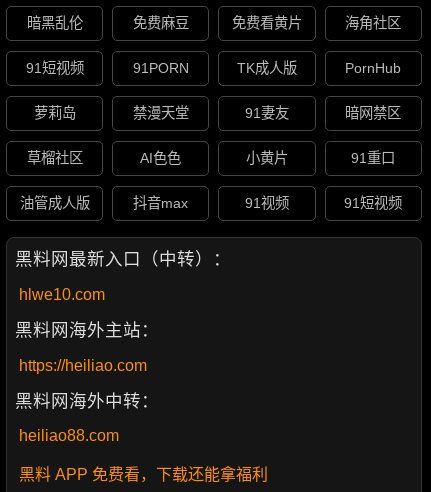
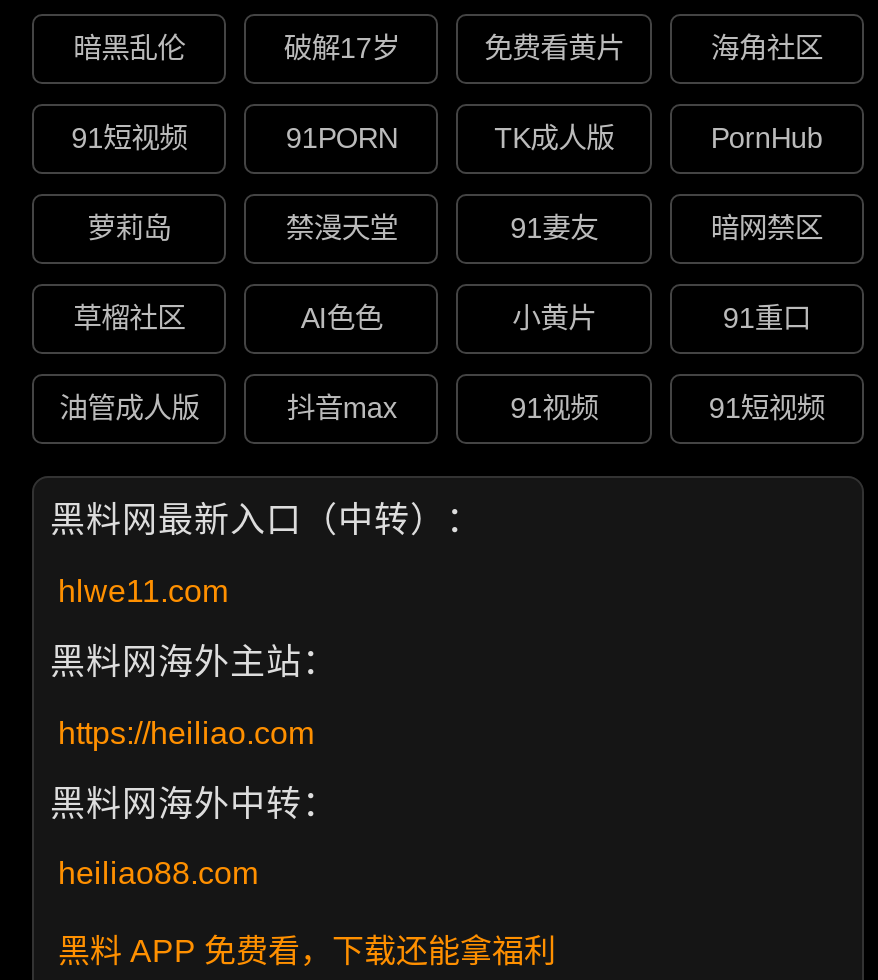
- 免费麻豆
+ 破解17岁

- hlwe10.com
+ hlwe11.com
